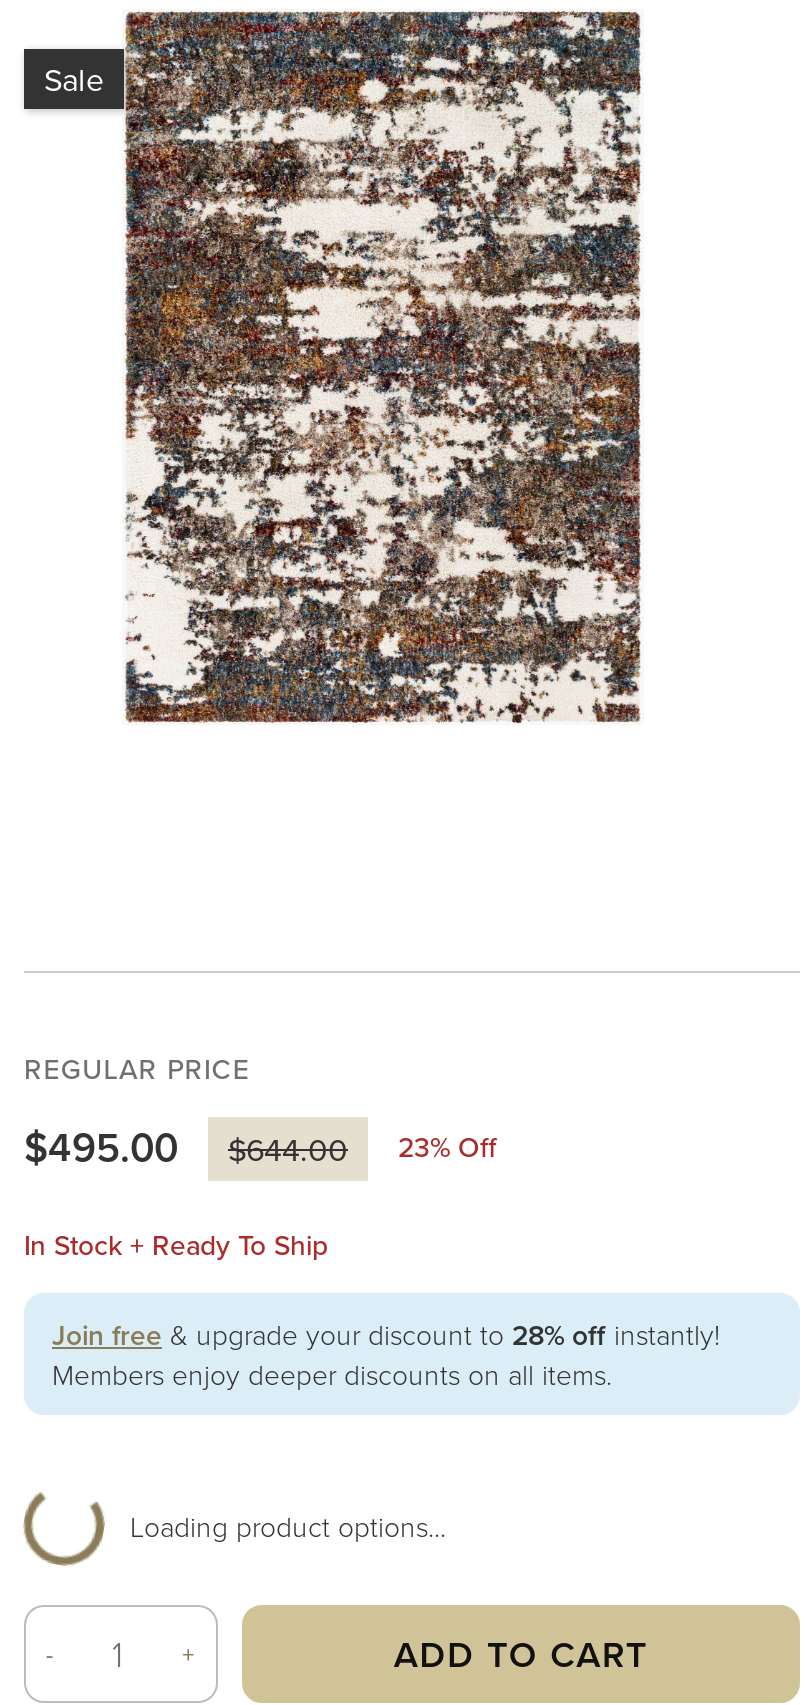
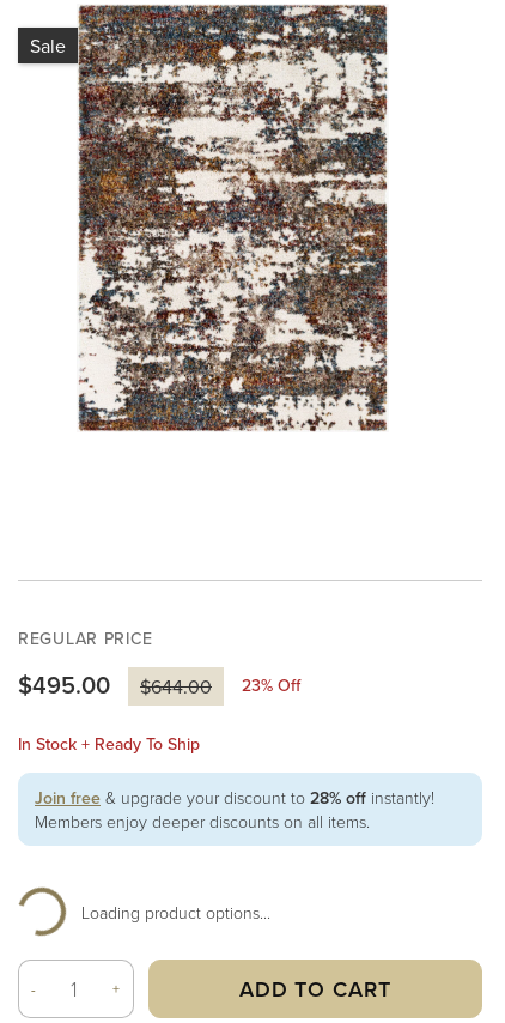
- [image]
+ [image]
